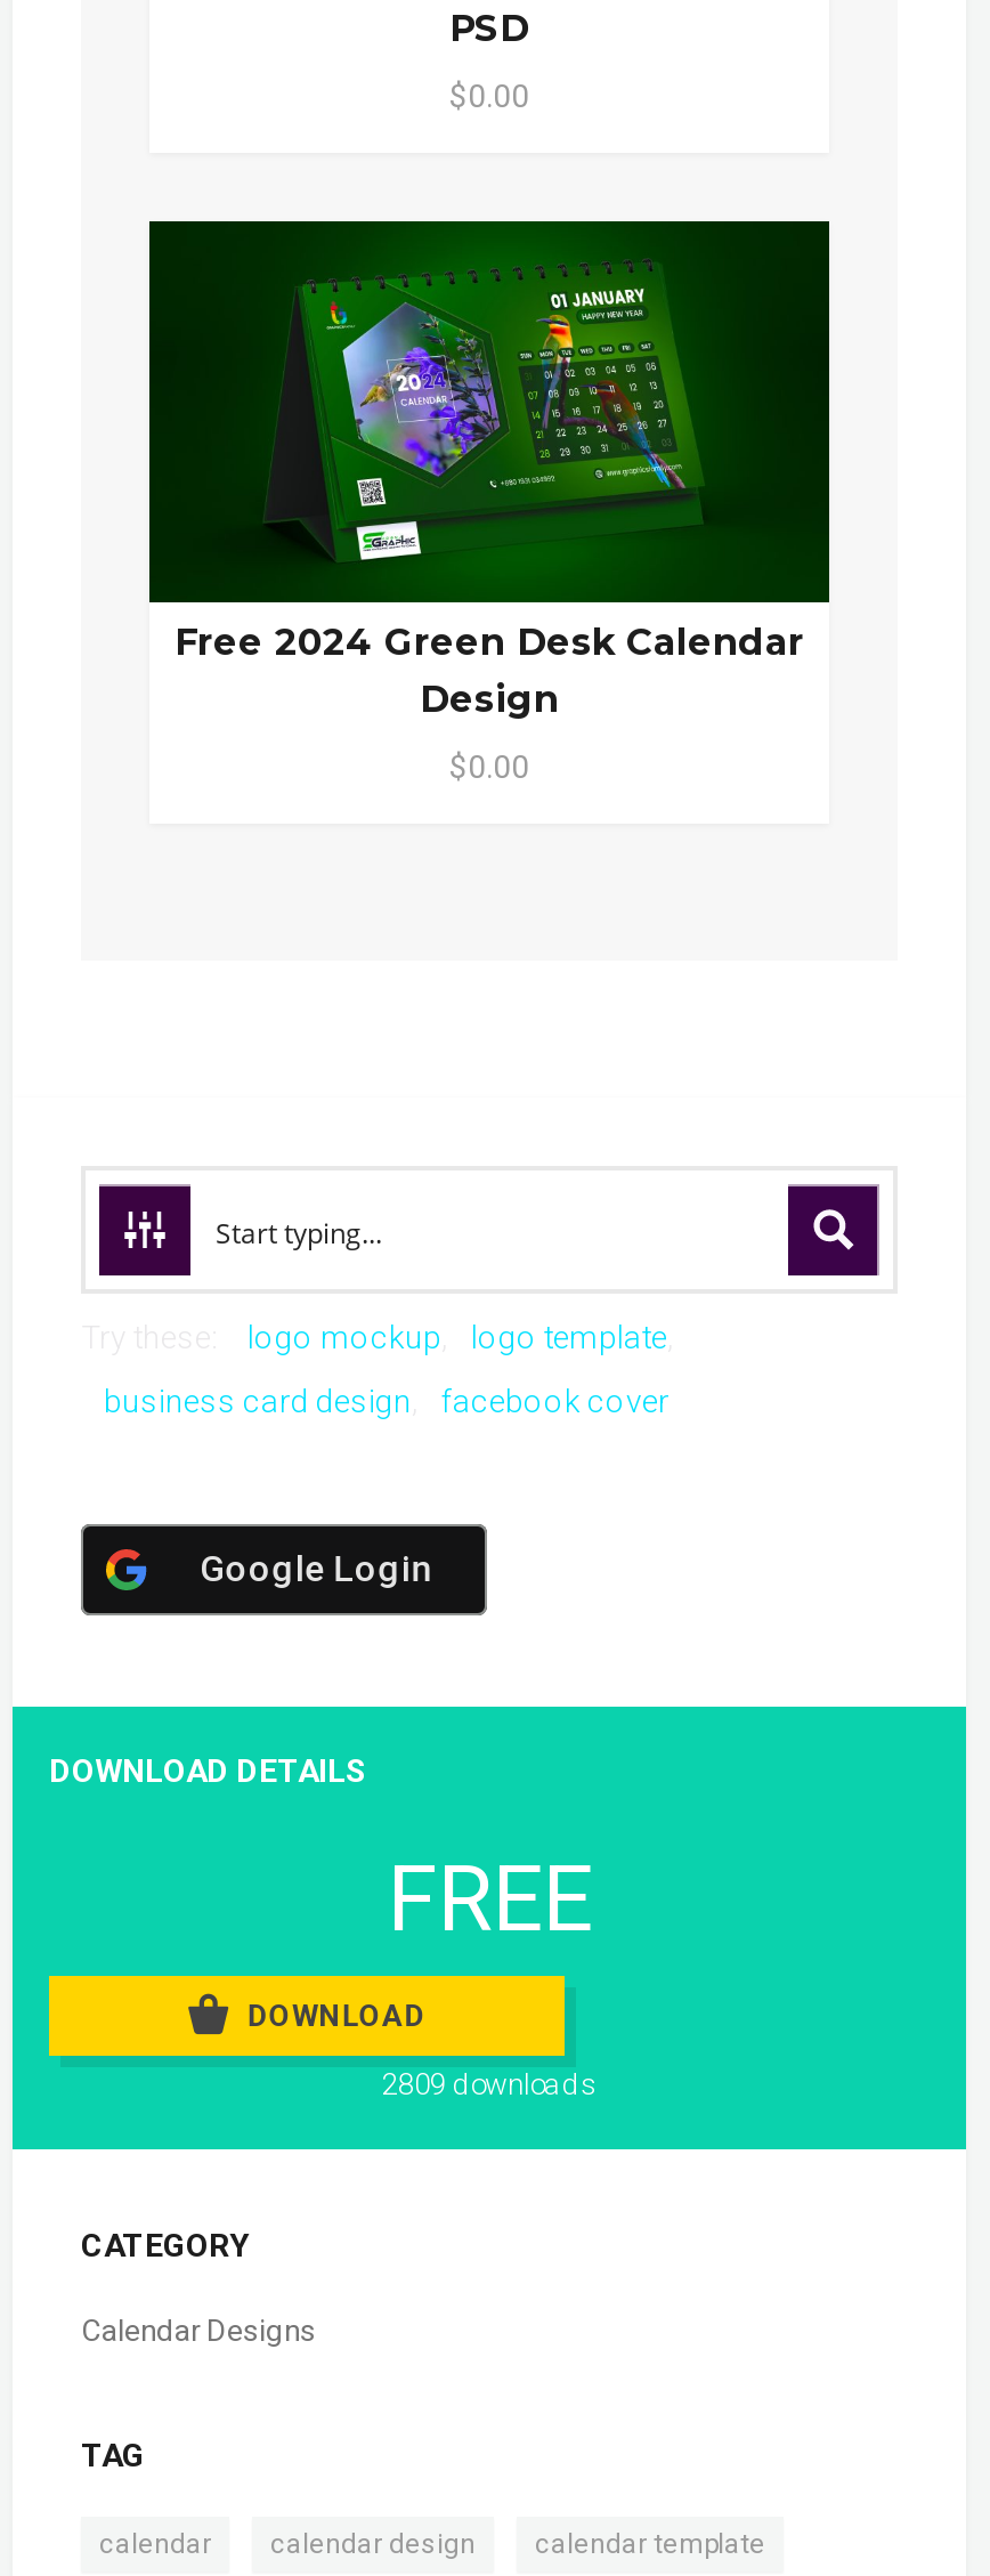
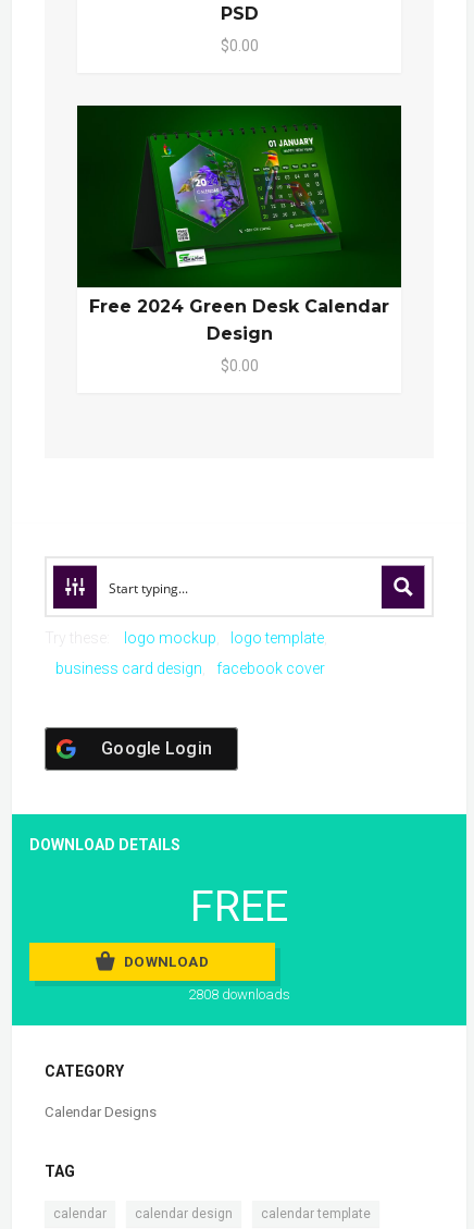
- 2809 downloads
+ 2808 downloads
